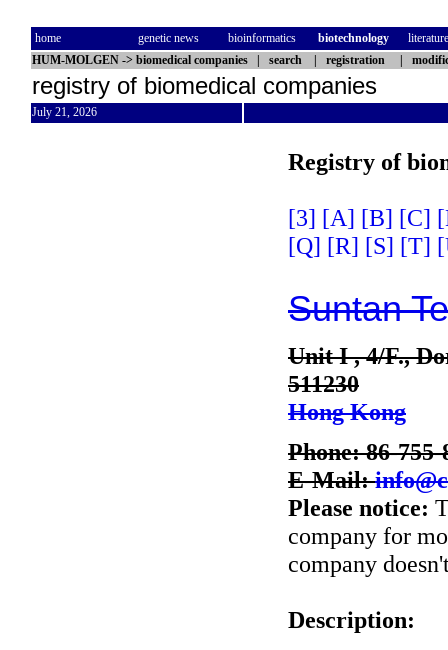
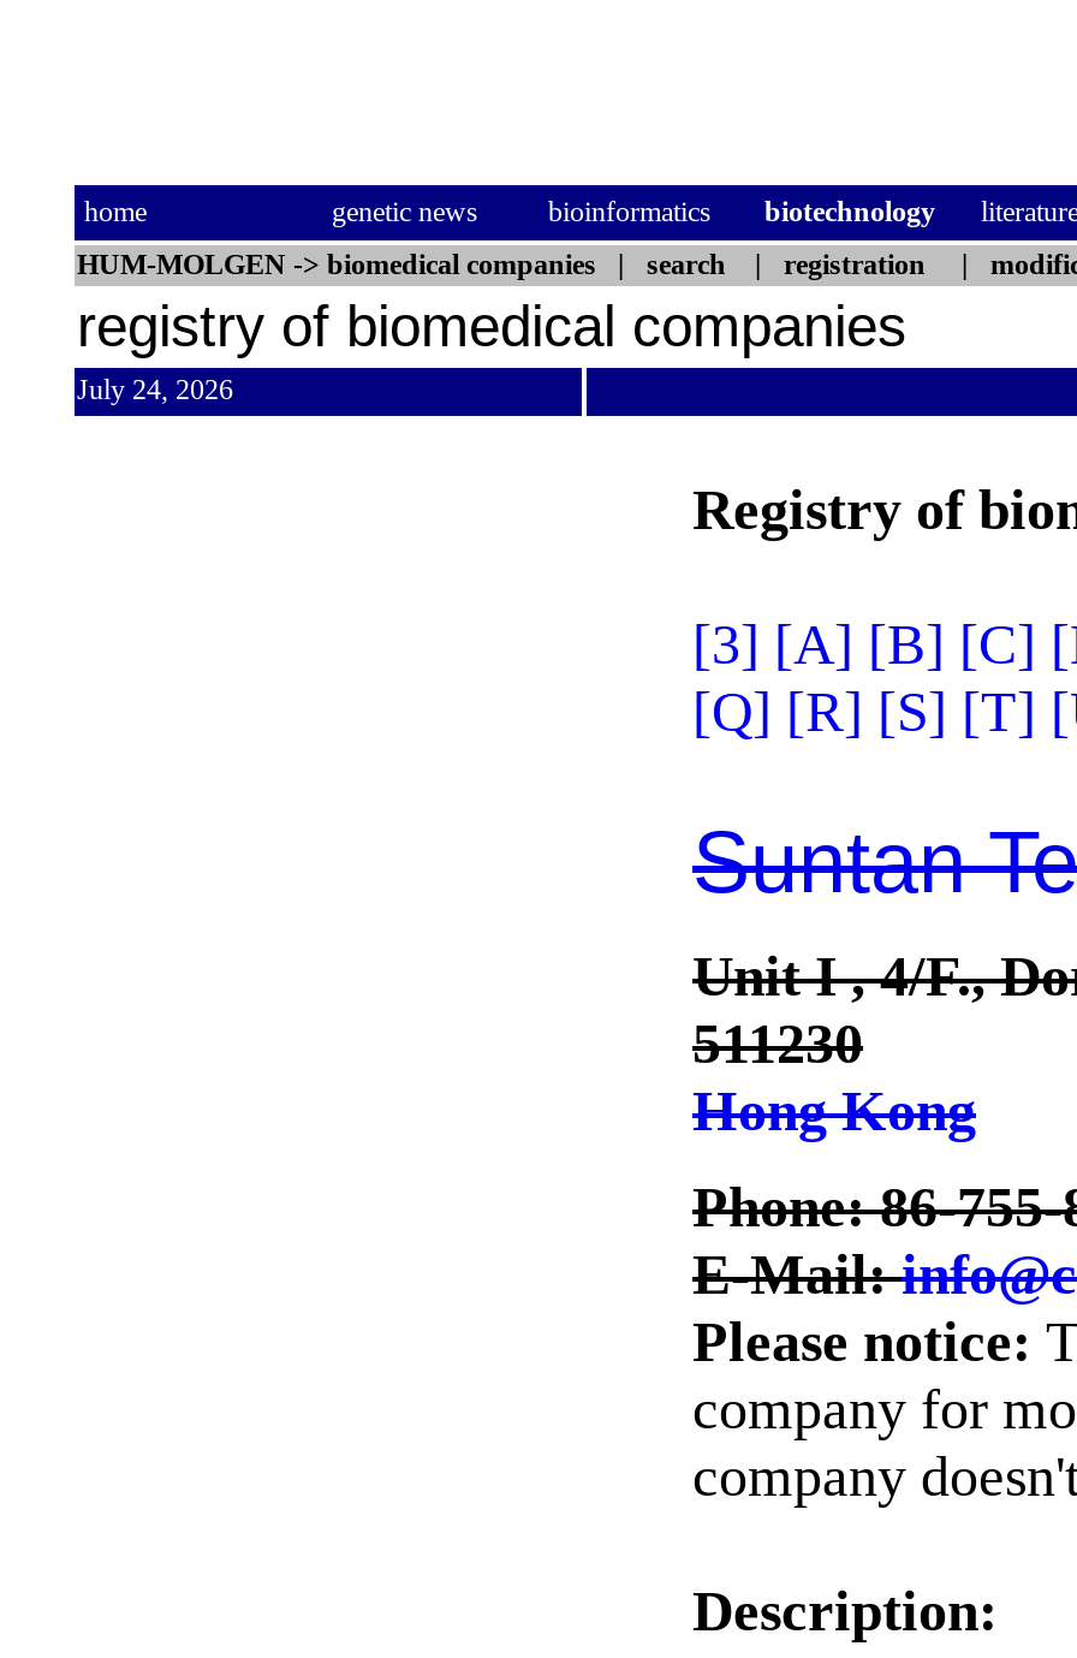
- July 21, 2026
+ July 24, 2026
